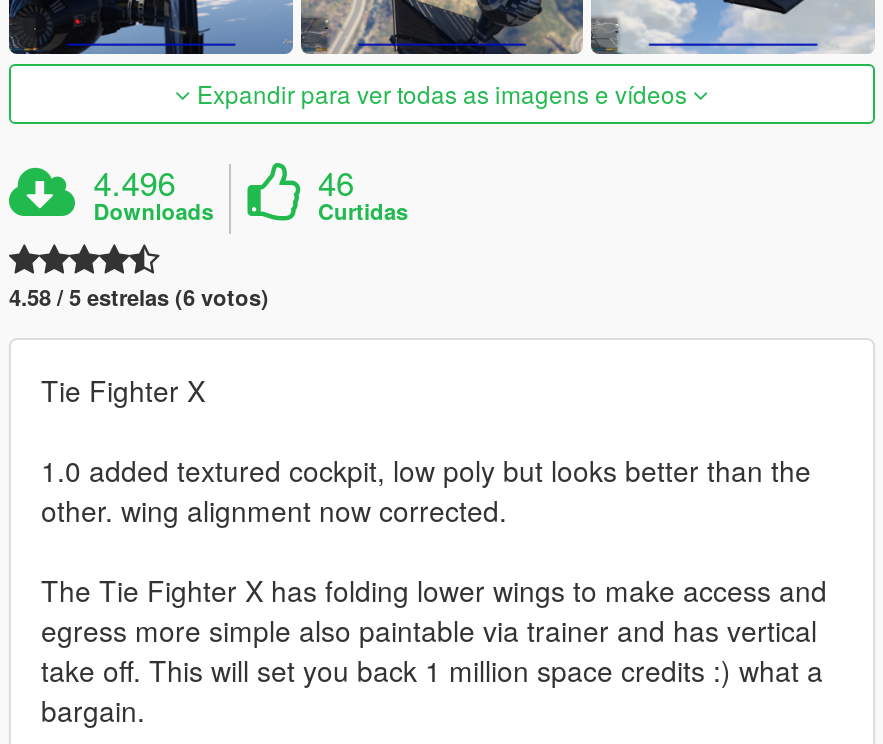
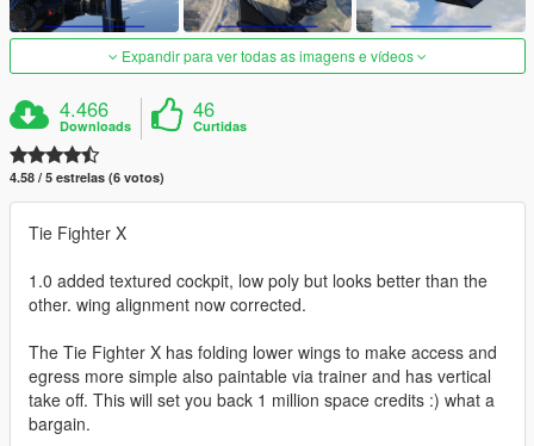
- 4.496
+ 4.466
